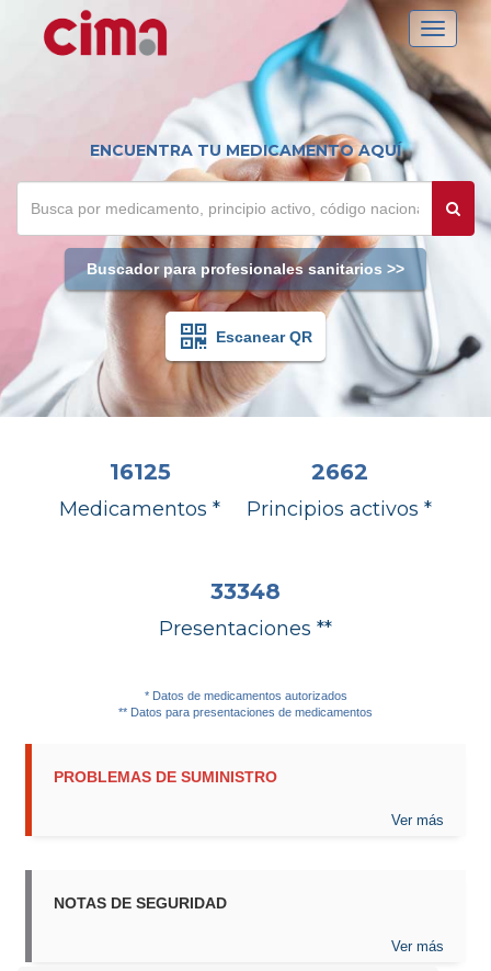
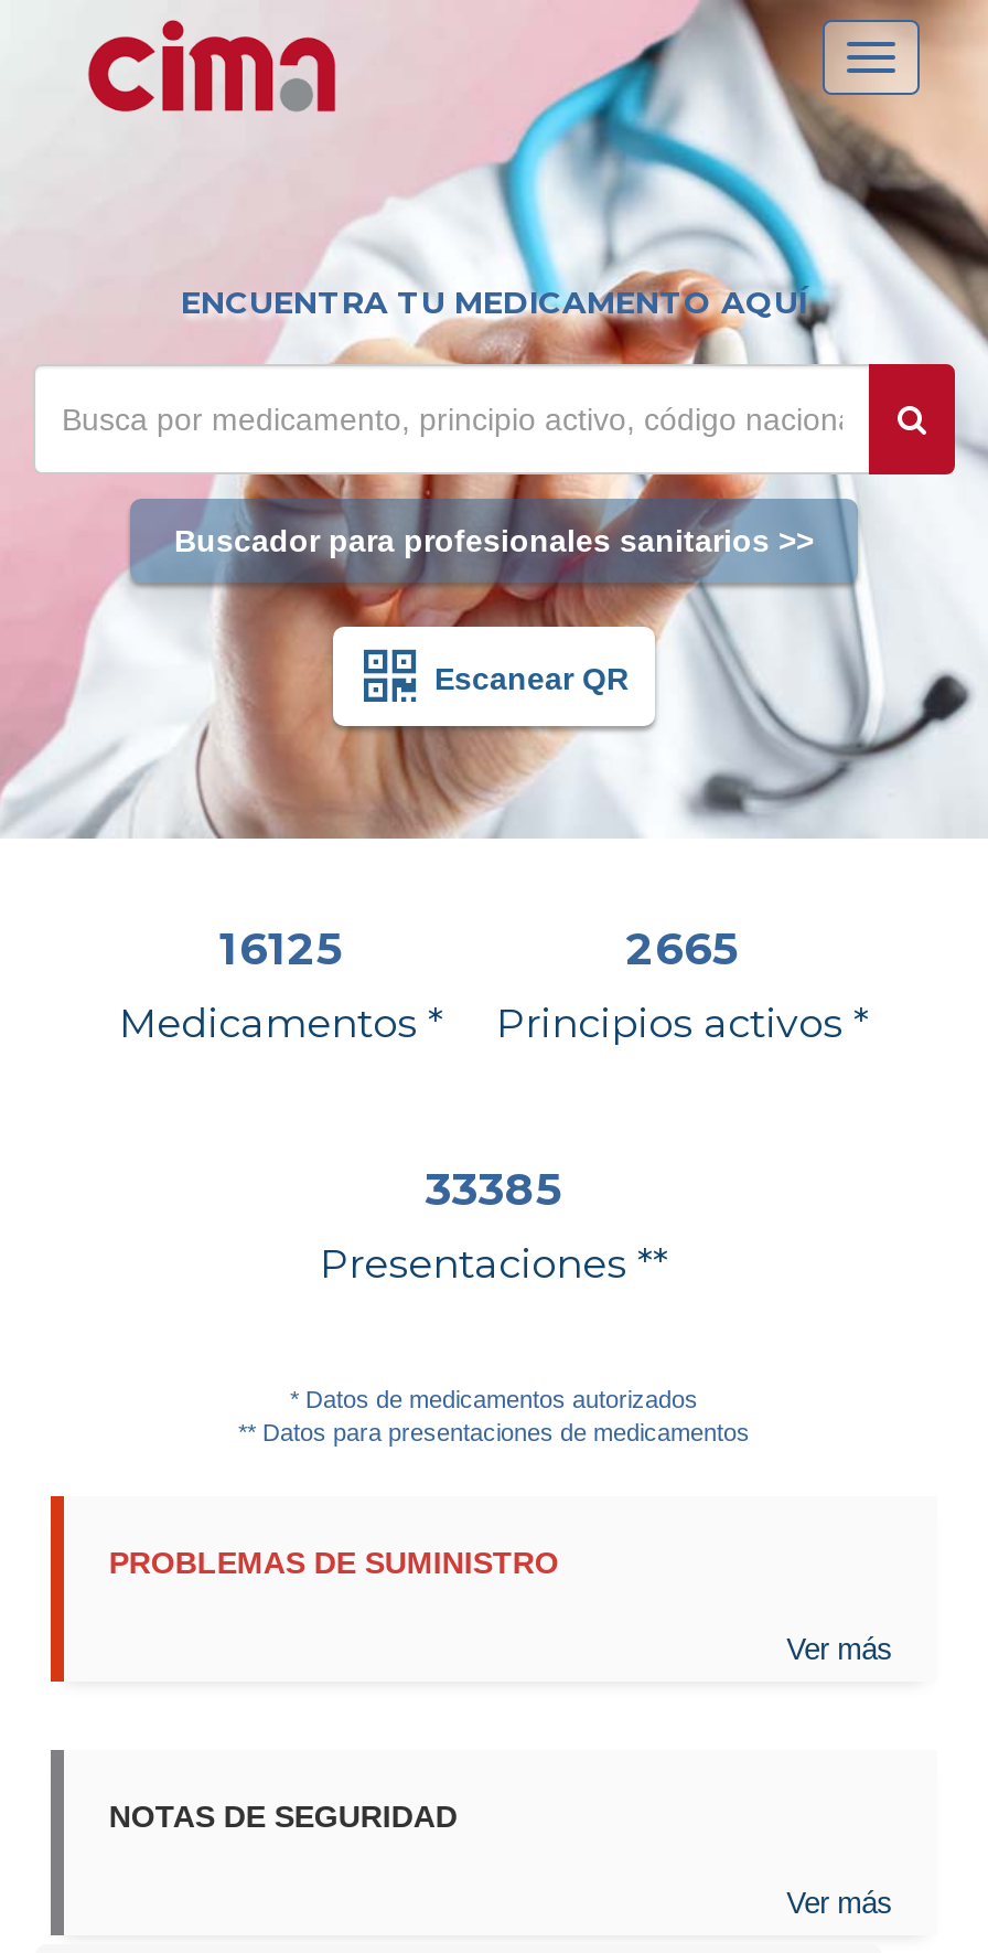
- 2662
+ 2665

- 33348
+ 33385
